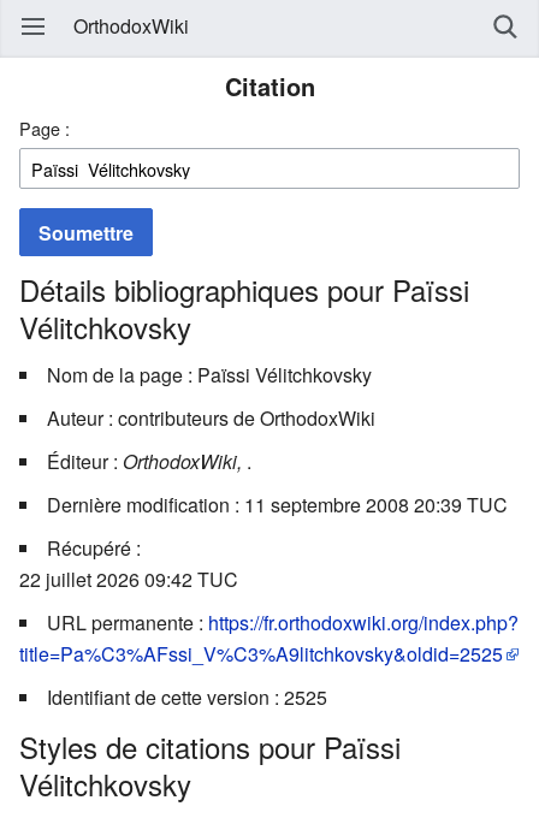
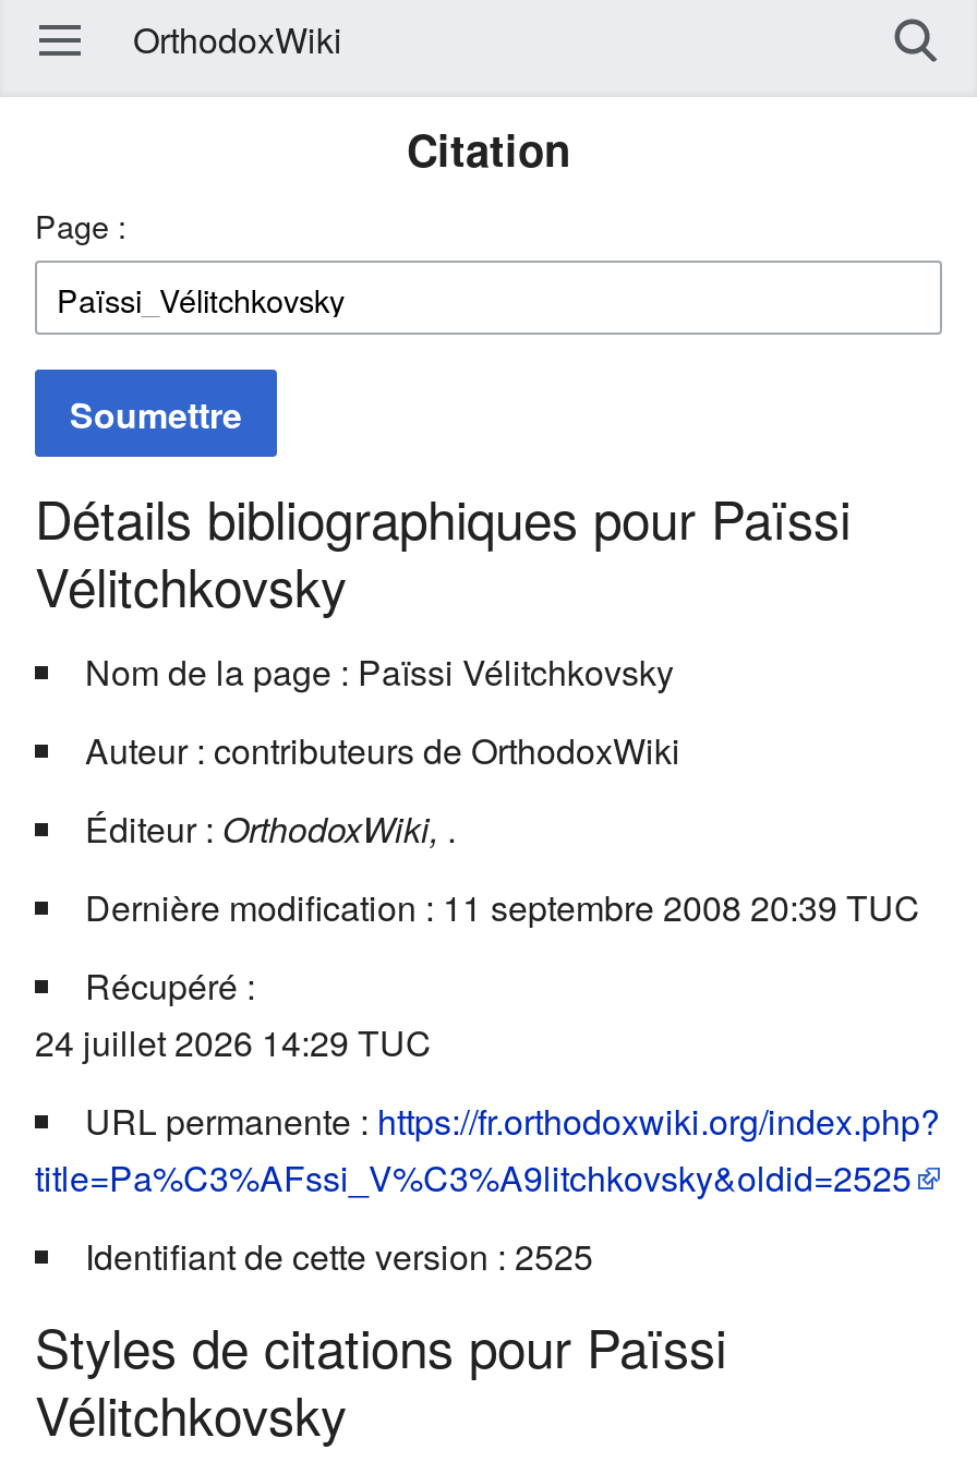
- 22 juillet 2026 09:42 TUC
+ 24 juillet 2026 14:29 TUC
